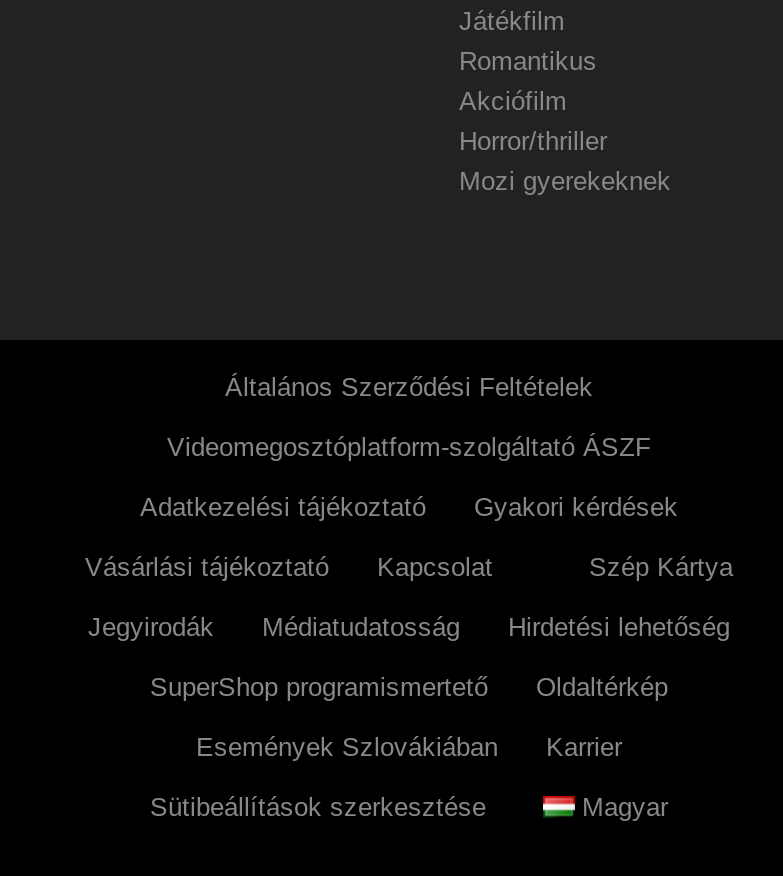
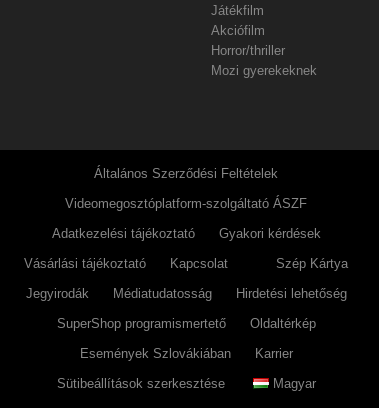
- Romantikus
